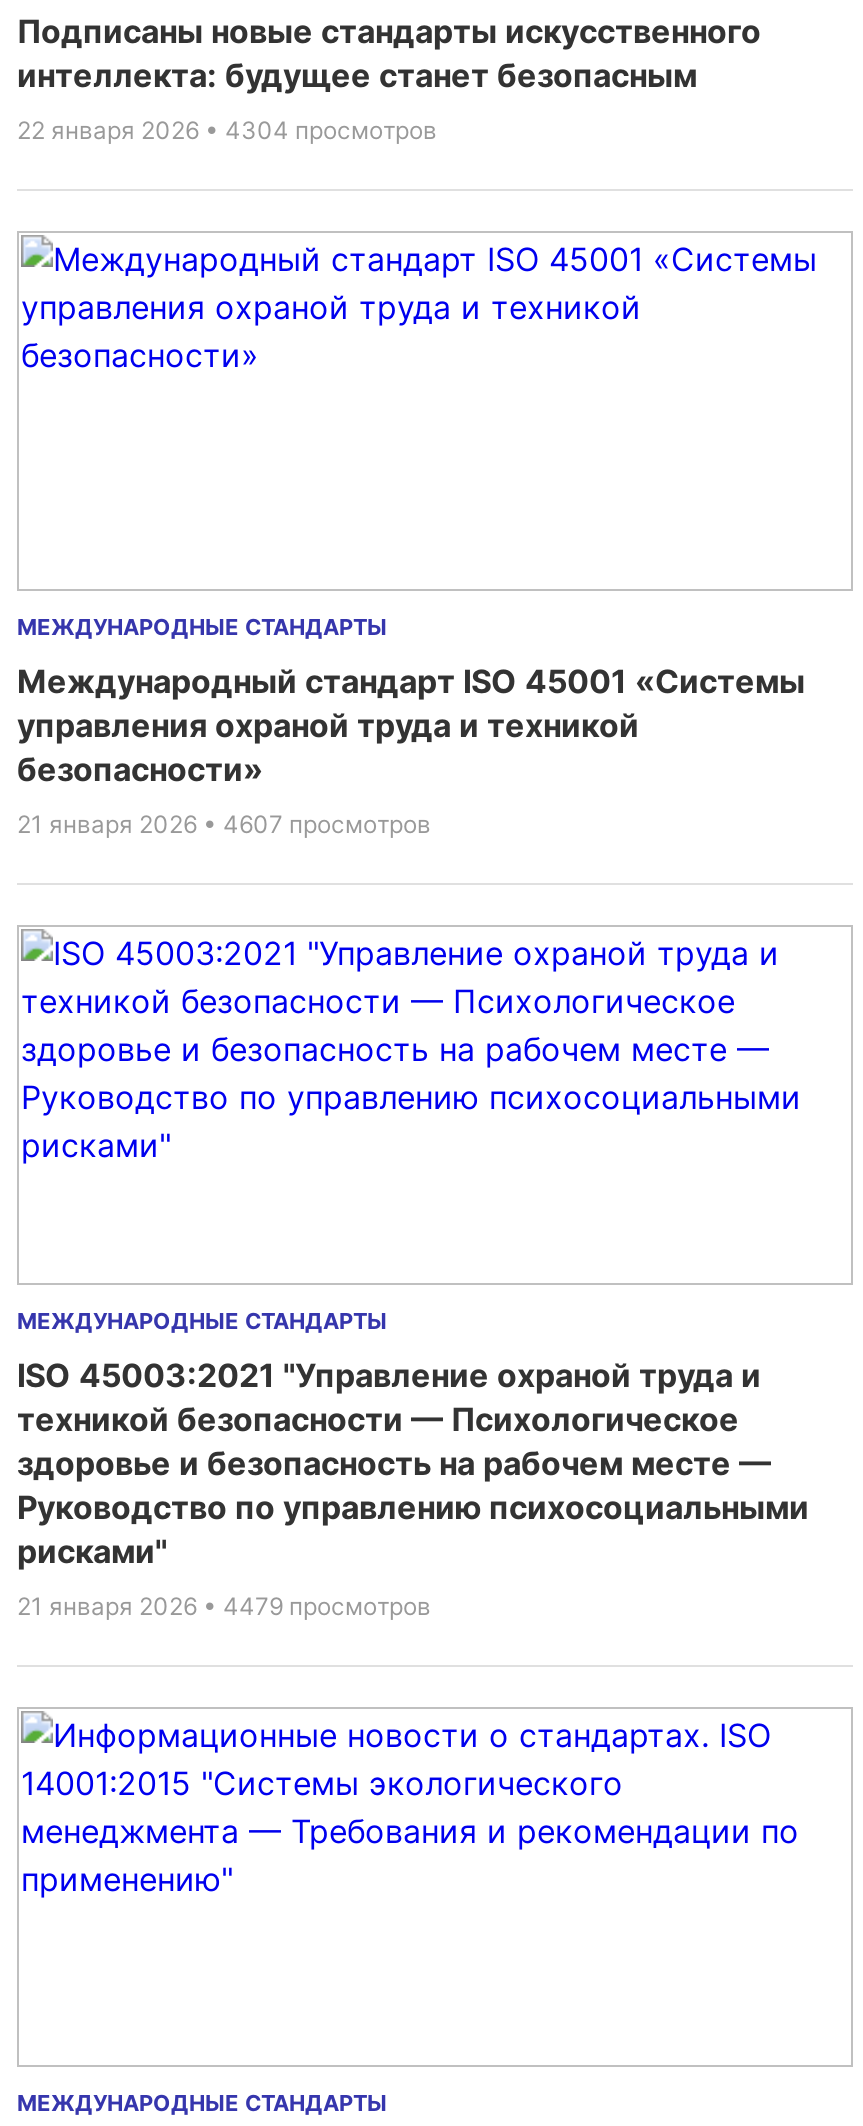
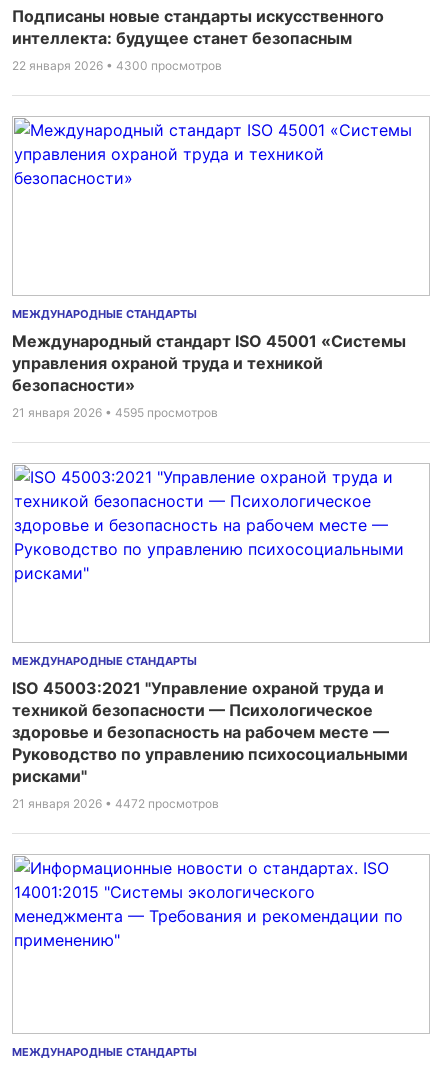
- 22 января 2026 • 4304 просмотров
+ 22 января 2026 • 4300 просмотров

- 21 января 2026 • 4607 просмотров
+ 21 января 2026 • 4595 просмотров

- 21 января 2026 • 4479 просмотров
+ 21 января 2026 • 4472 просмотров
